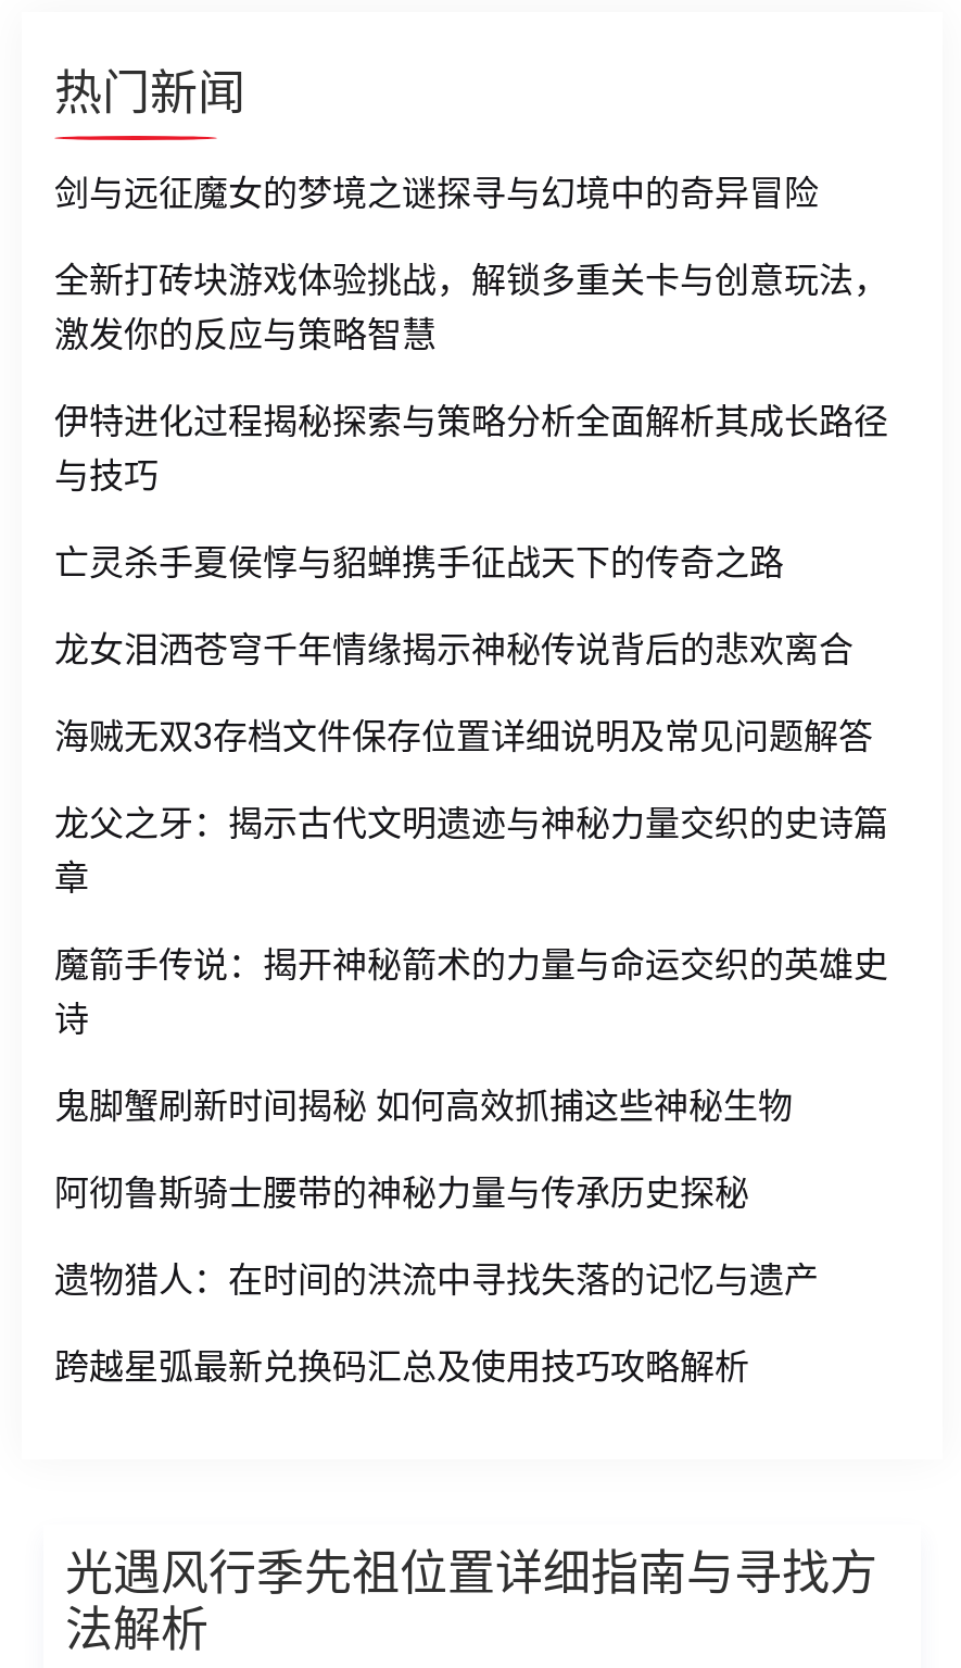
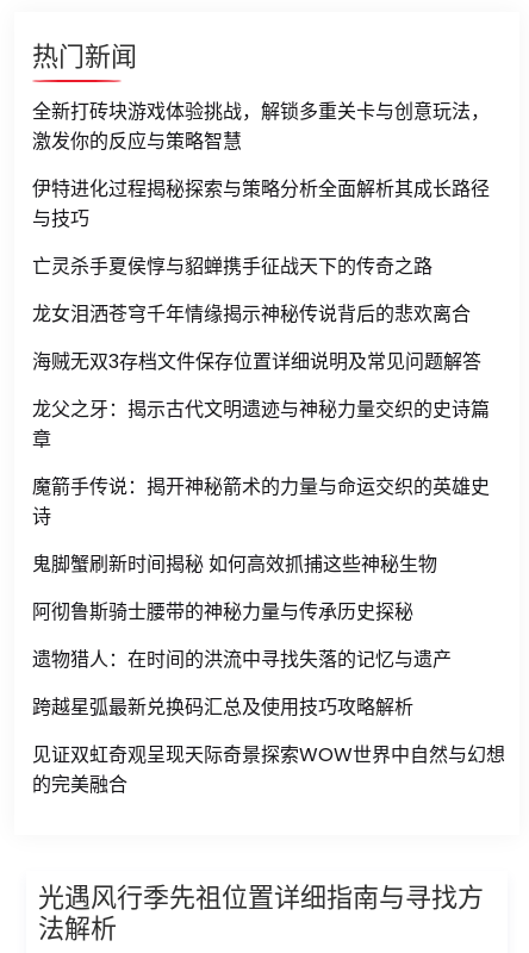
- 剑与远征魔女的梦境之谜探寻与幻境中的奇异冒险

moved up: 全新打砖块游戏体验挑战，解锁多重关卡与创意玩法， | 激发你的反应与策略智慧 | 伊特进化过程揭秘探索与策略分析全面解析其成长路径 | ... | 遗物猎人：在时间的洪流中寻找失落的记忆与遗产 | 跨越星弧最新兑换码汇总及使用技巧攻略解析

+ 见证双虹奇观呈现天际奇景探索WOW世界中自然与幻想
+ 的完美融合
